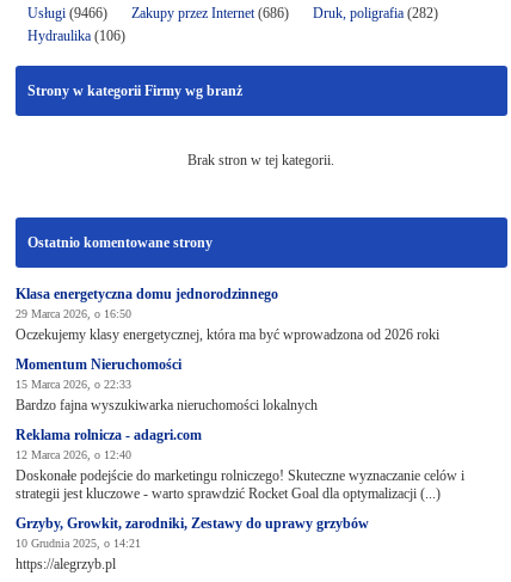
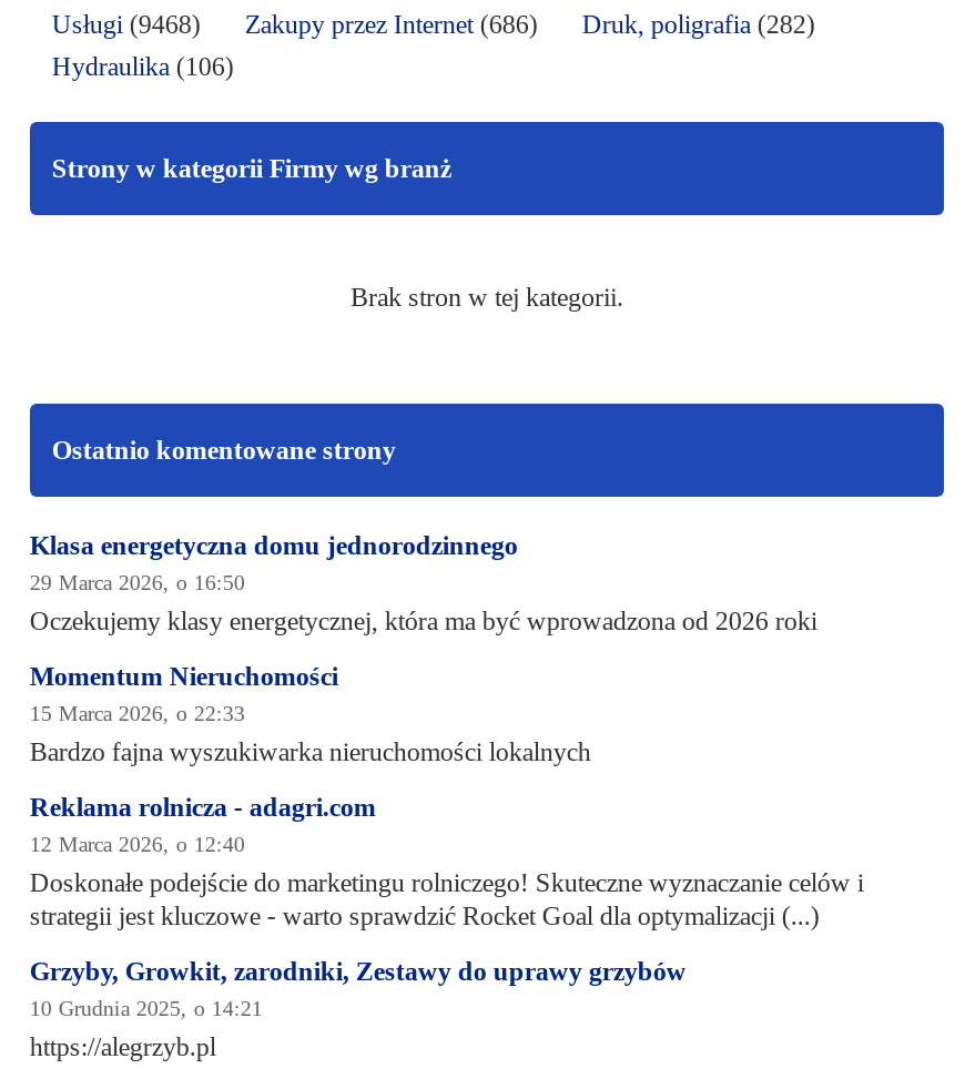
- Usługi (9466) Zakupy przez Internet (686) Druk, poligrafia (282)
+ Usługi (9468) Zakupy przez Internet (686) Druk, poligrafia (282)
